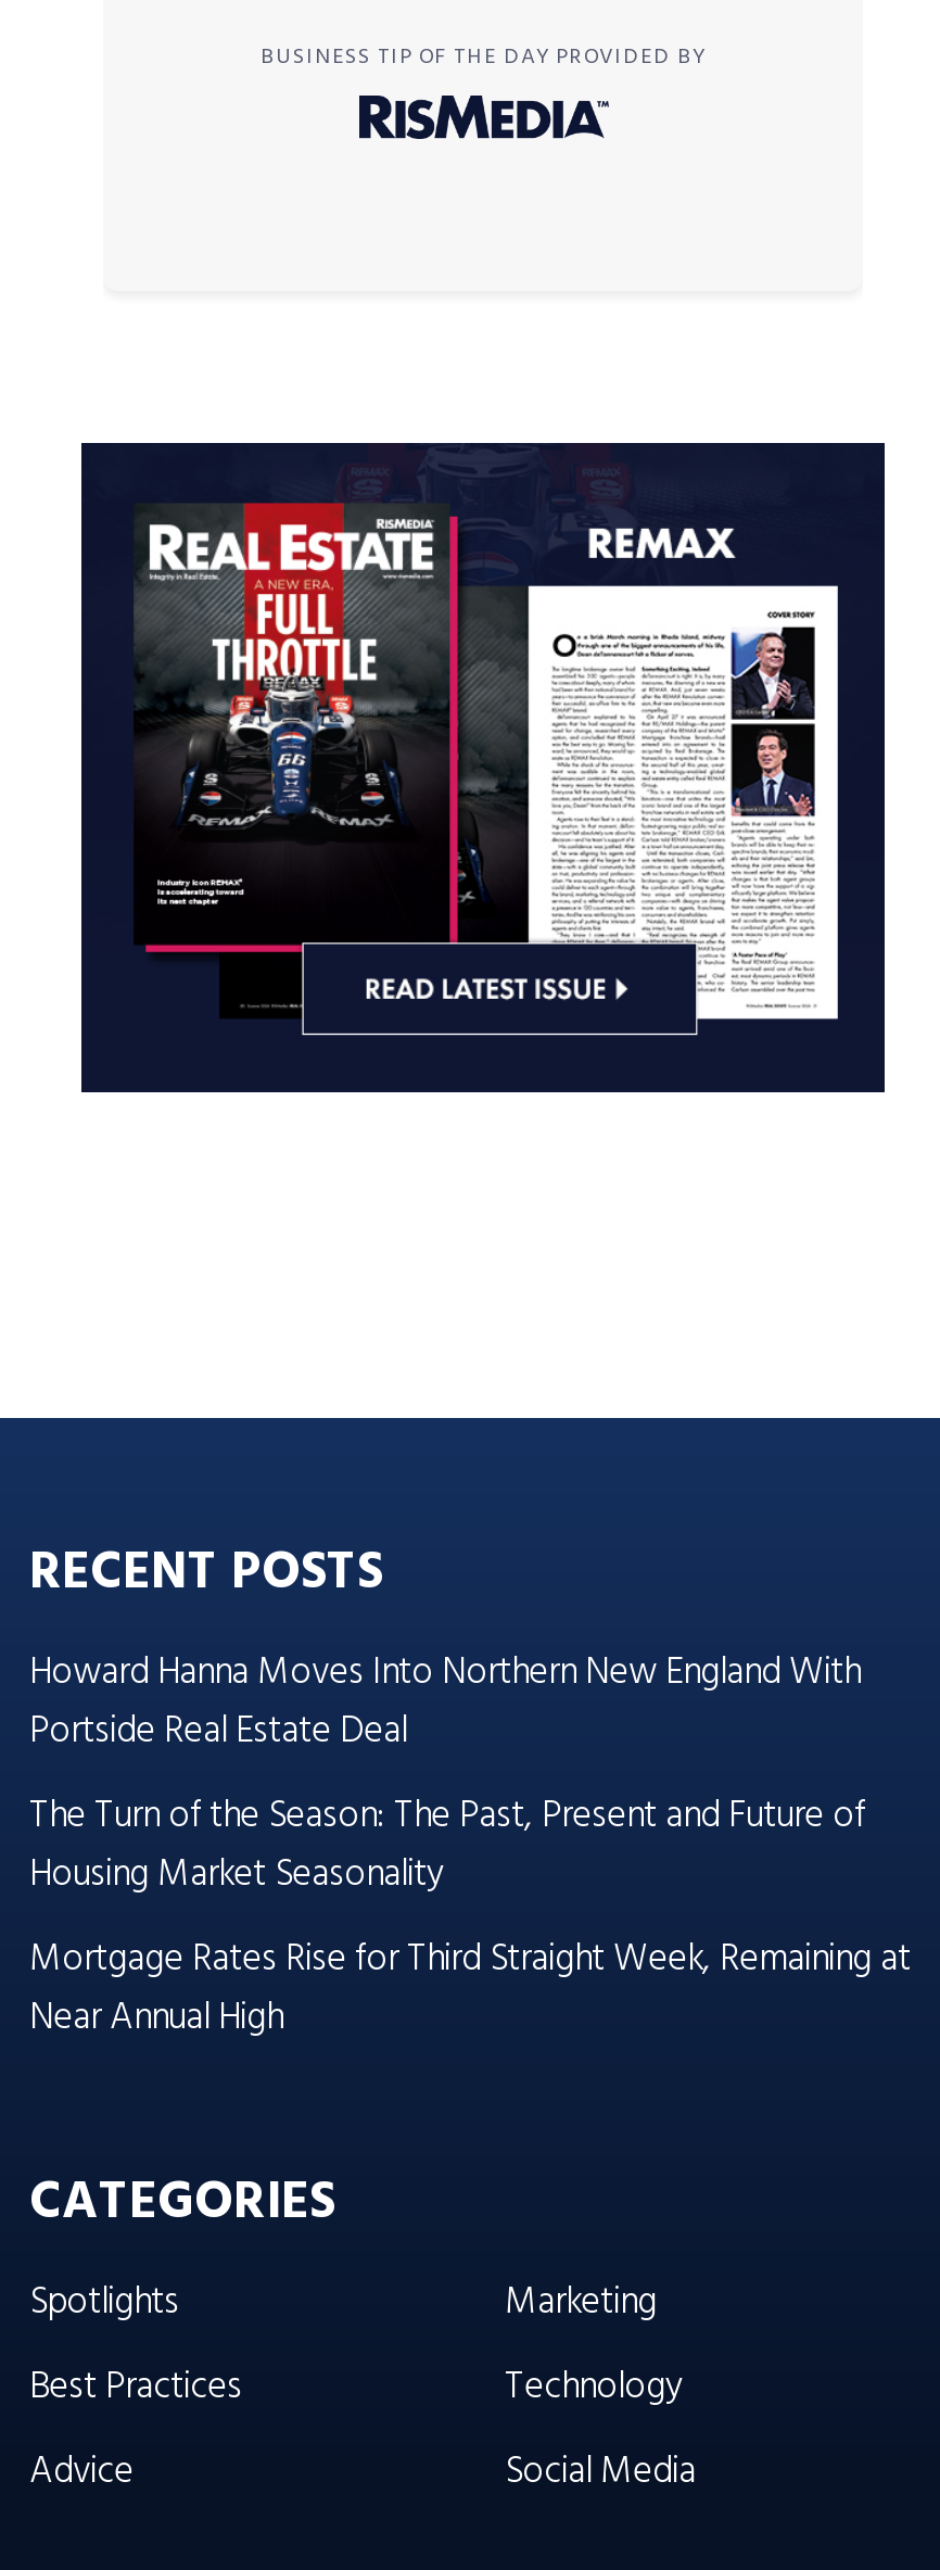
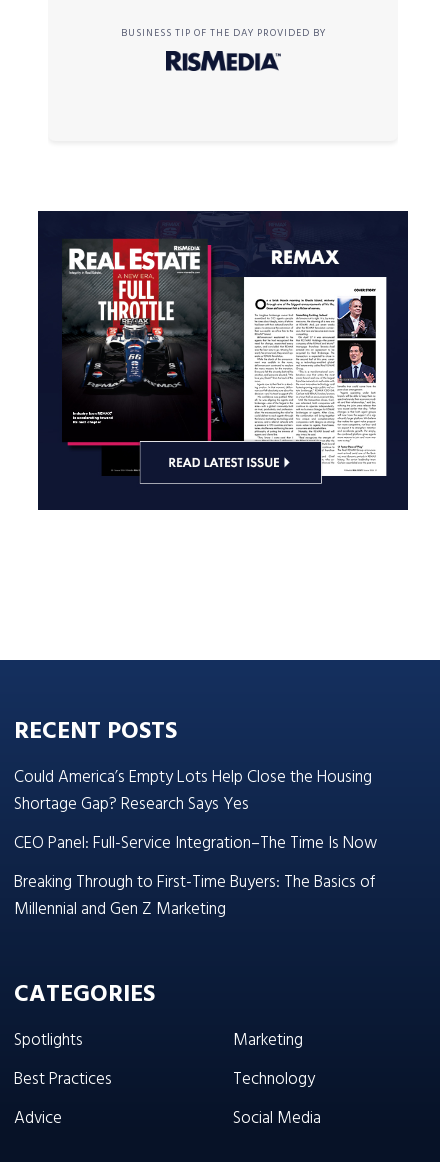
- Howard Hanna Moves Into Northern New England With
- Portside Real Estate Deal
- The Turn of the Season: The Past, Present and Future of
- Housing Market Seasonality
- Mortgage Rates Rise for Third Straight Week, Remaining at
- Near Annual High
+ Could America’s Empty Lots Help Close the Housing
+ Shortage Gap? Research Says Yes
+ CEO Panel: Full-Service Integration–The Time Is Now
+ Breaking Through to First-Time Buyers: The Basics of
+ Millennial and Gen Z Marketing
